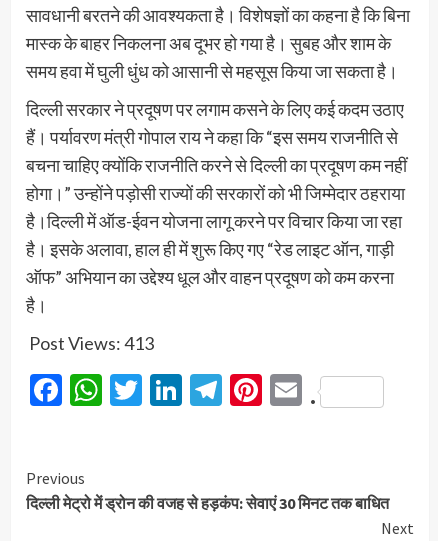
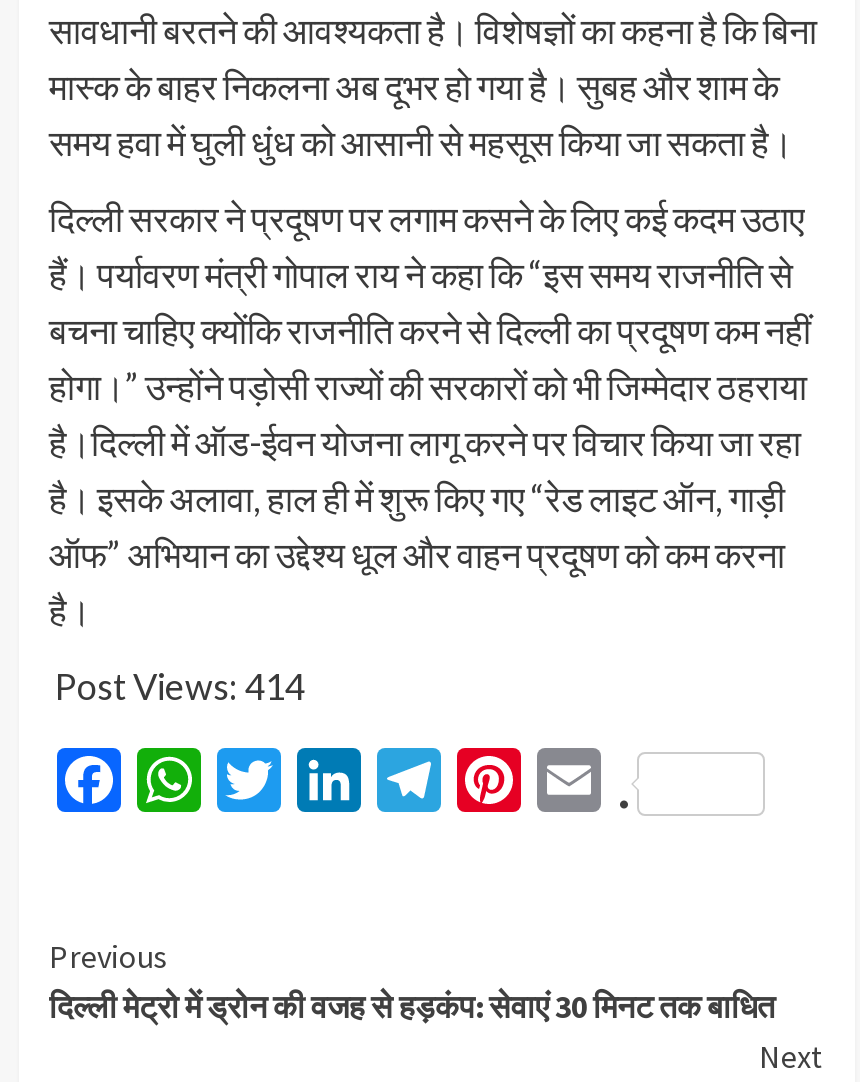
- Post Views: 413
+ Post Views: 414
